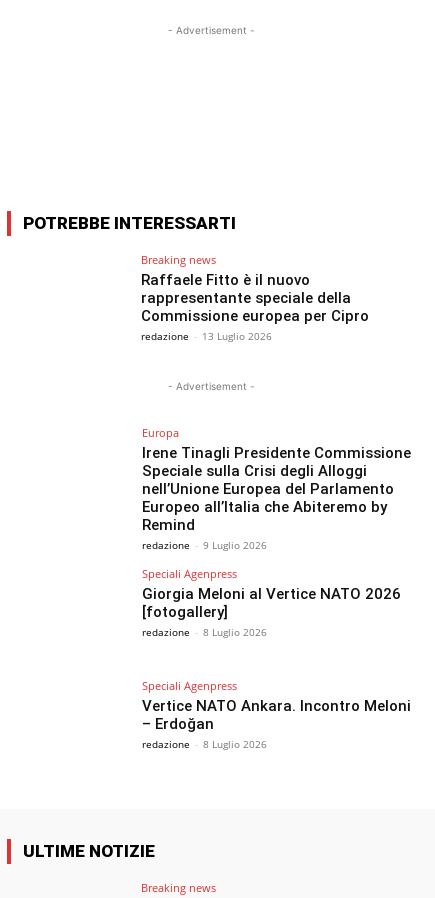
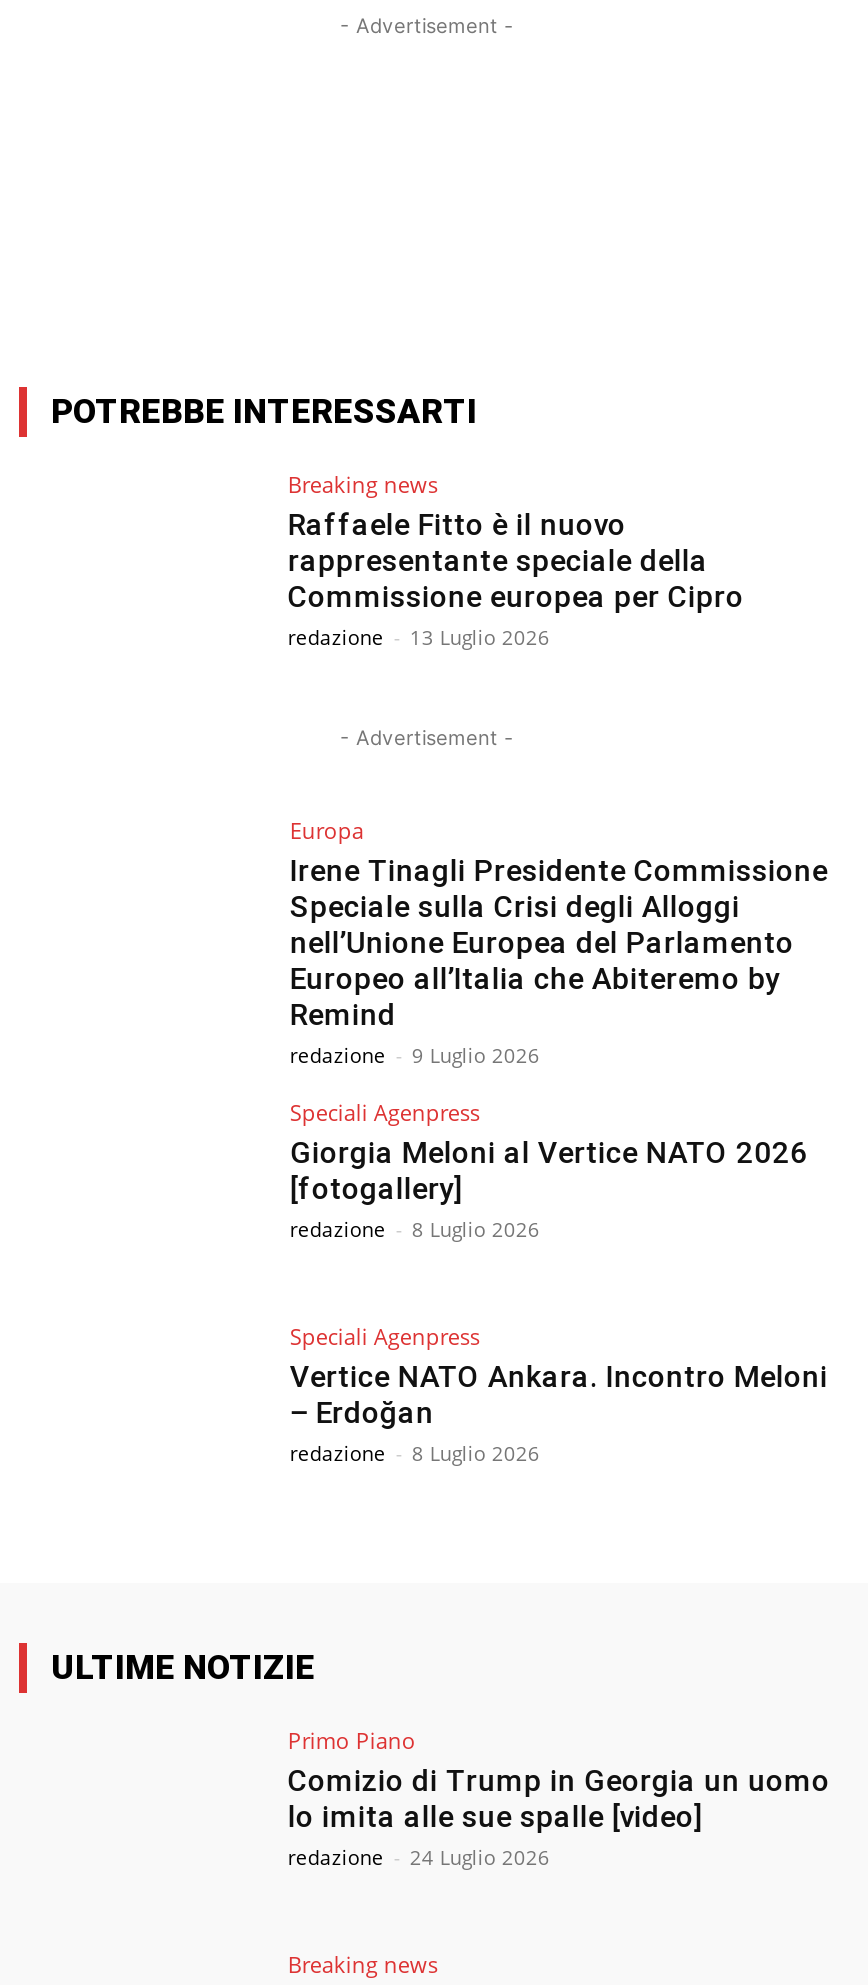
+ Primo Piano
+ Comizio di Trump in Georgia un uomo
+ lo imita alle sue spalle [video]
+ redazione - 24 Luglio 2026
